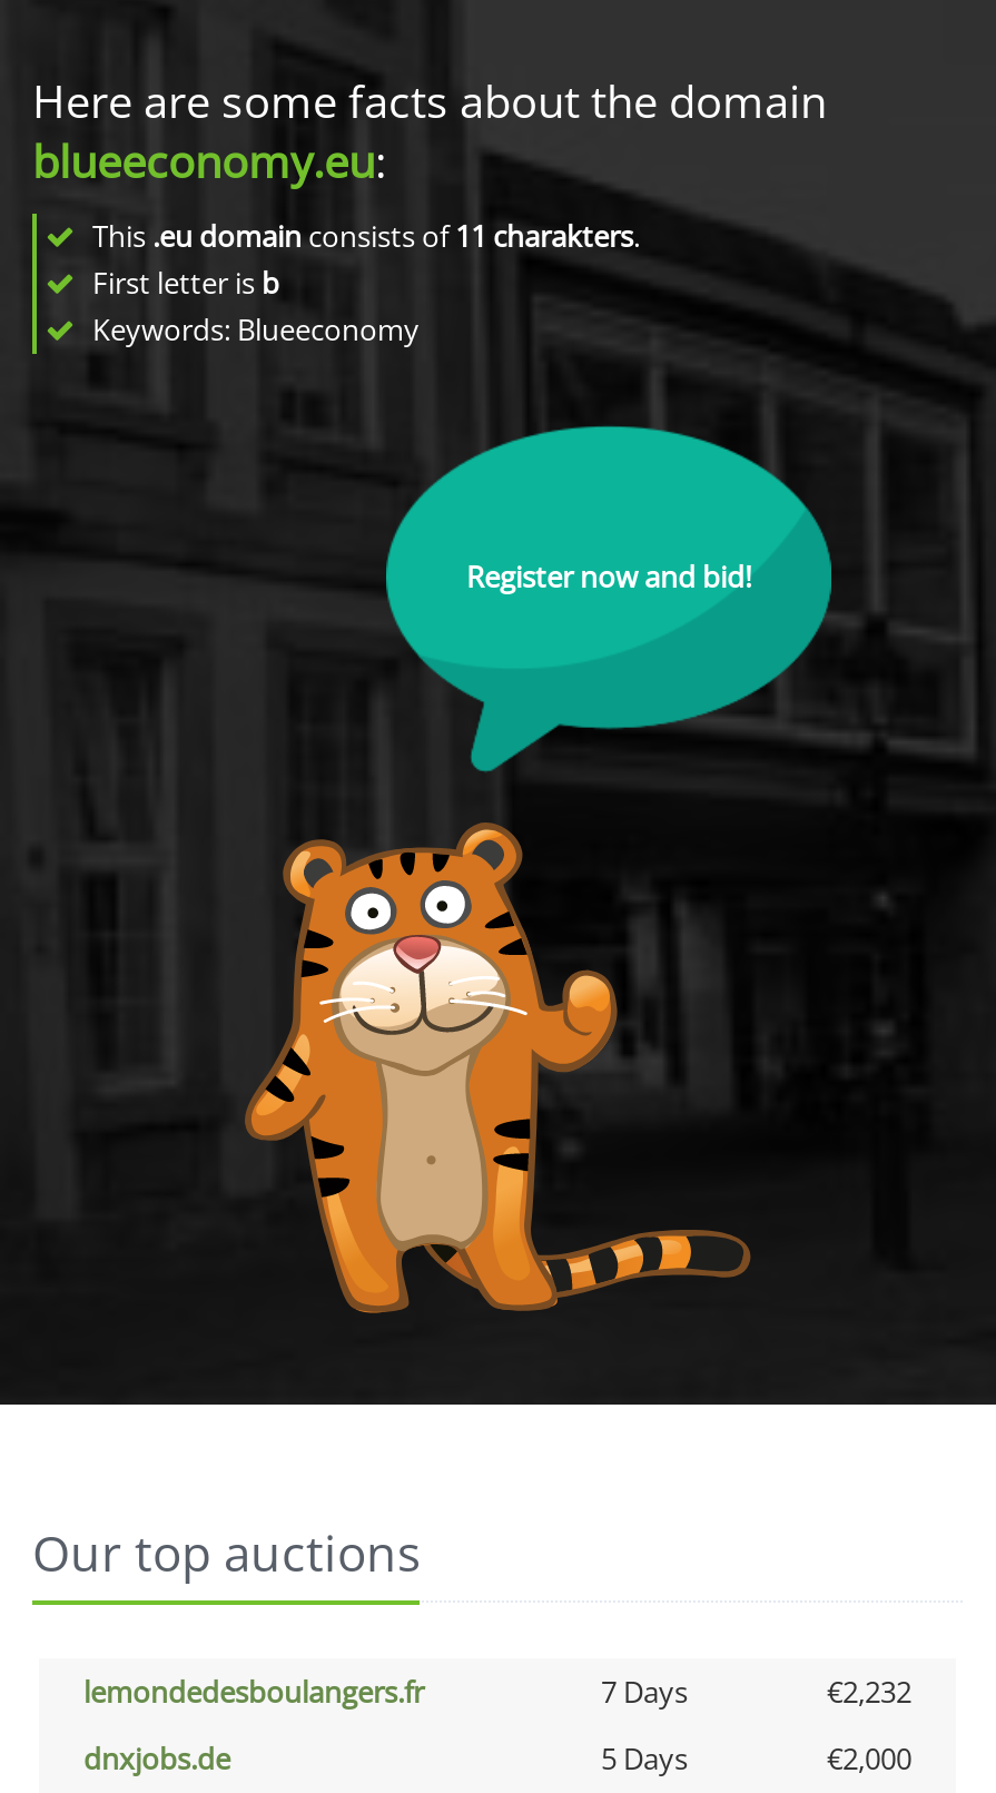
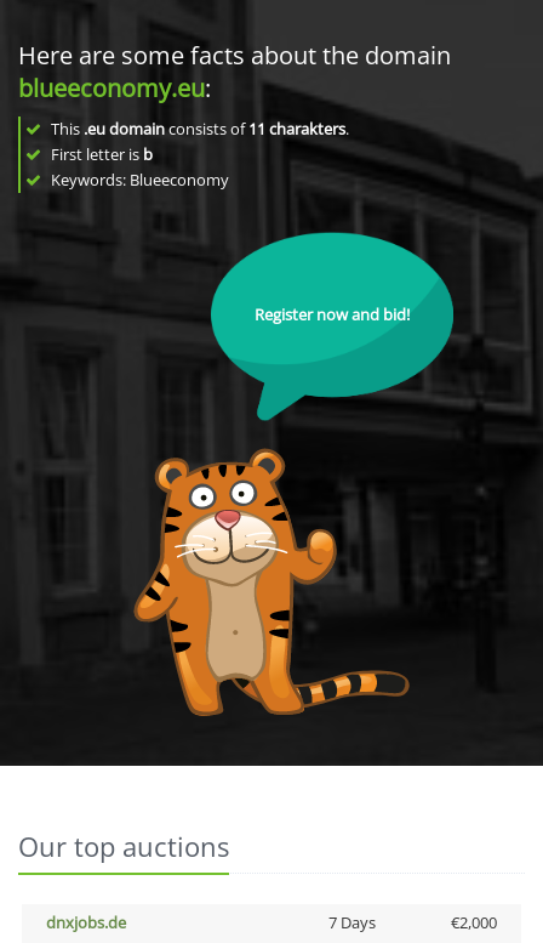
- lemondedesboulangers.fr
- 7 Days
- €2,232

- 5 Days
+ 7 Days
